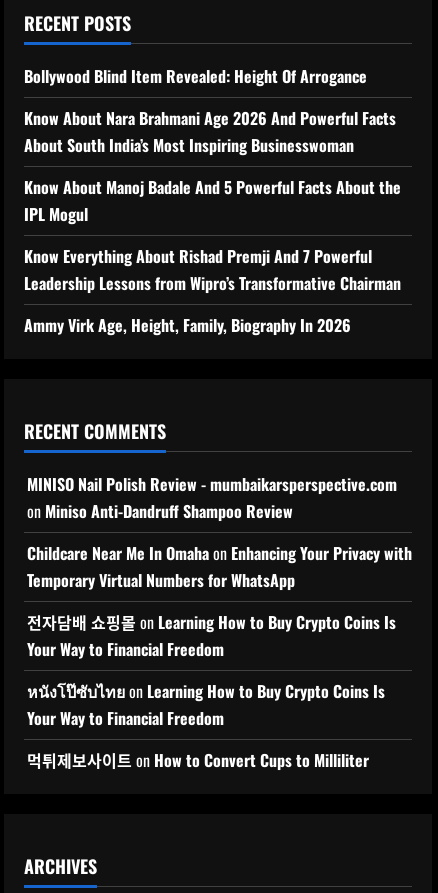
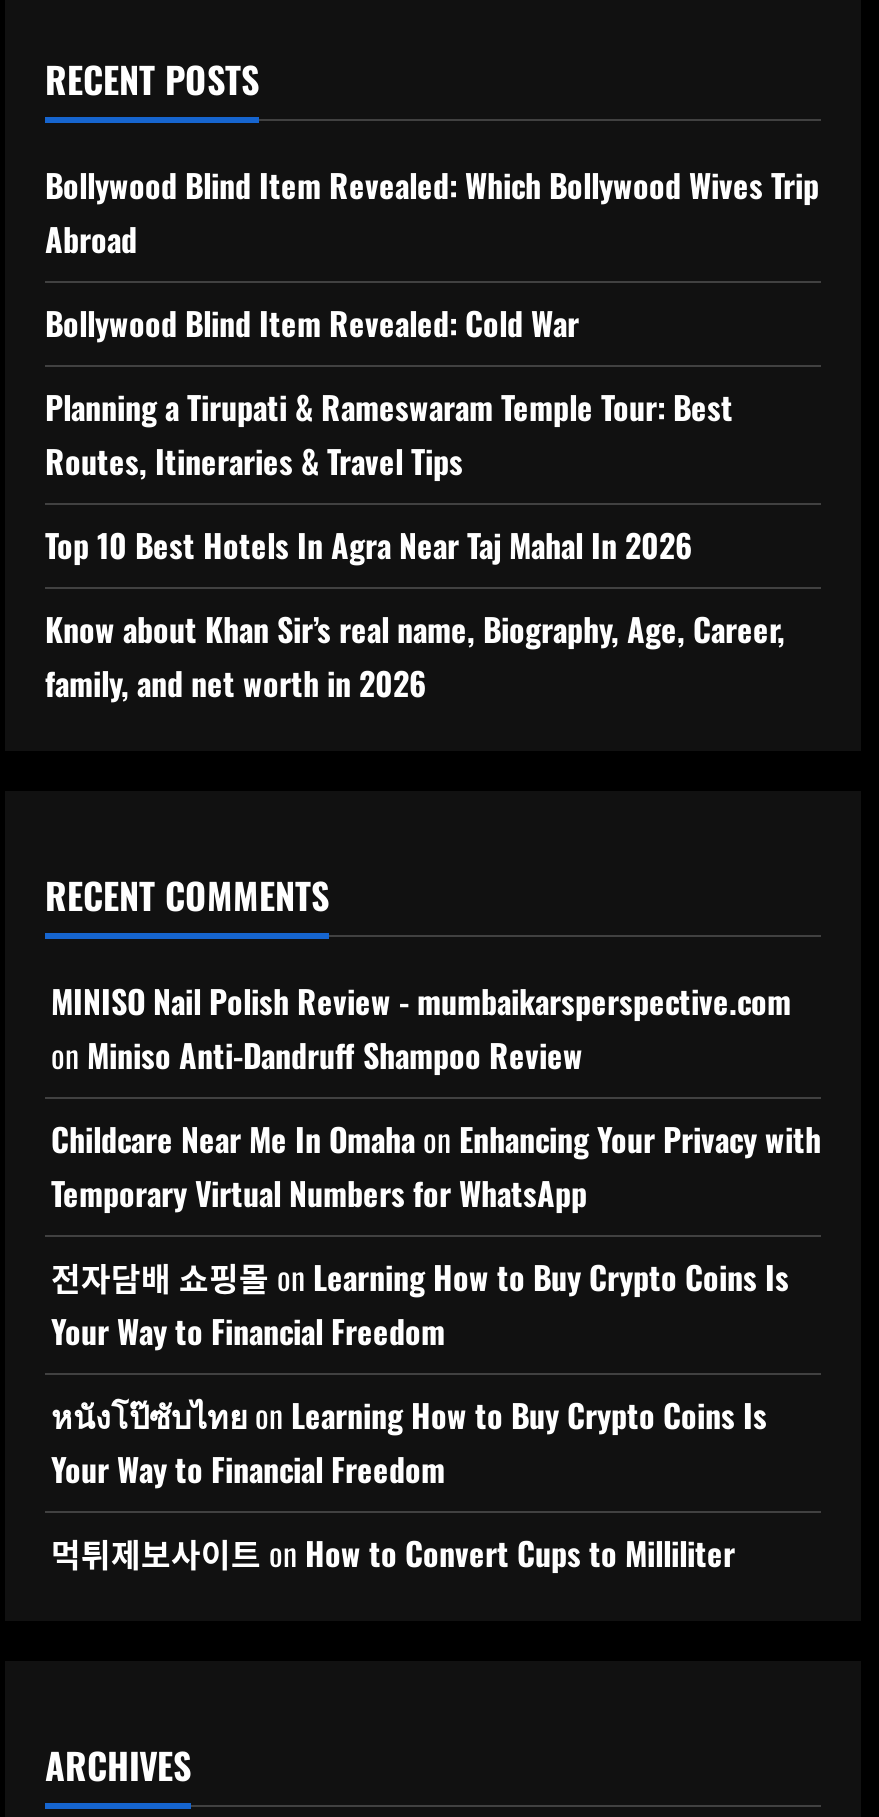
- Bollywood Blind Item Revealed: Height Of Arrogance
+ Bollywood Blind Item Revealed: Which Bollywood Wives Trip
+ Abroad

- Know About Nara Brahmani Age 2026 And Powerful Facts
- About South India’s Most Inspiring Businesswoman
+ Bollywood Blind Item Revealed: Cold War

- Know About Manoj Badale And 5 Powerful Facts About the
- IPL Mogul
+ Planning a Tirupati & Rameswaram Temple Tour: Best
+ Routes, Itineraries & Travel Tips

- Know Everything About Rishad Premji And 7 Powerful
- Leadership Lessons from Wipro’s Transformative Chairman
+ Top 10 Best Hotels In Agra Near Taj Mahal In 2026

- Ammy Virk Age, Height, Family, Biography In 2026
+ Know about Khan Sir’s real name, Biography, Age, Career,
+ family, and net worth in 2026
